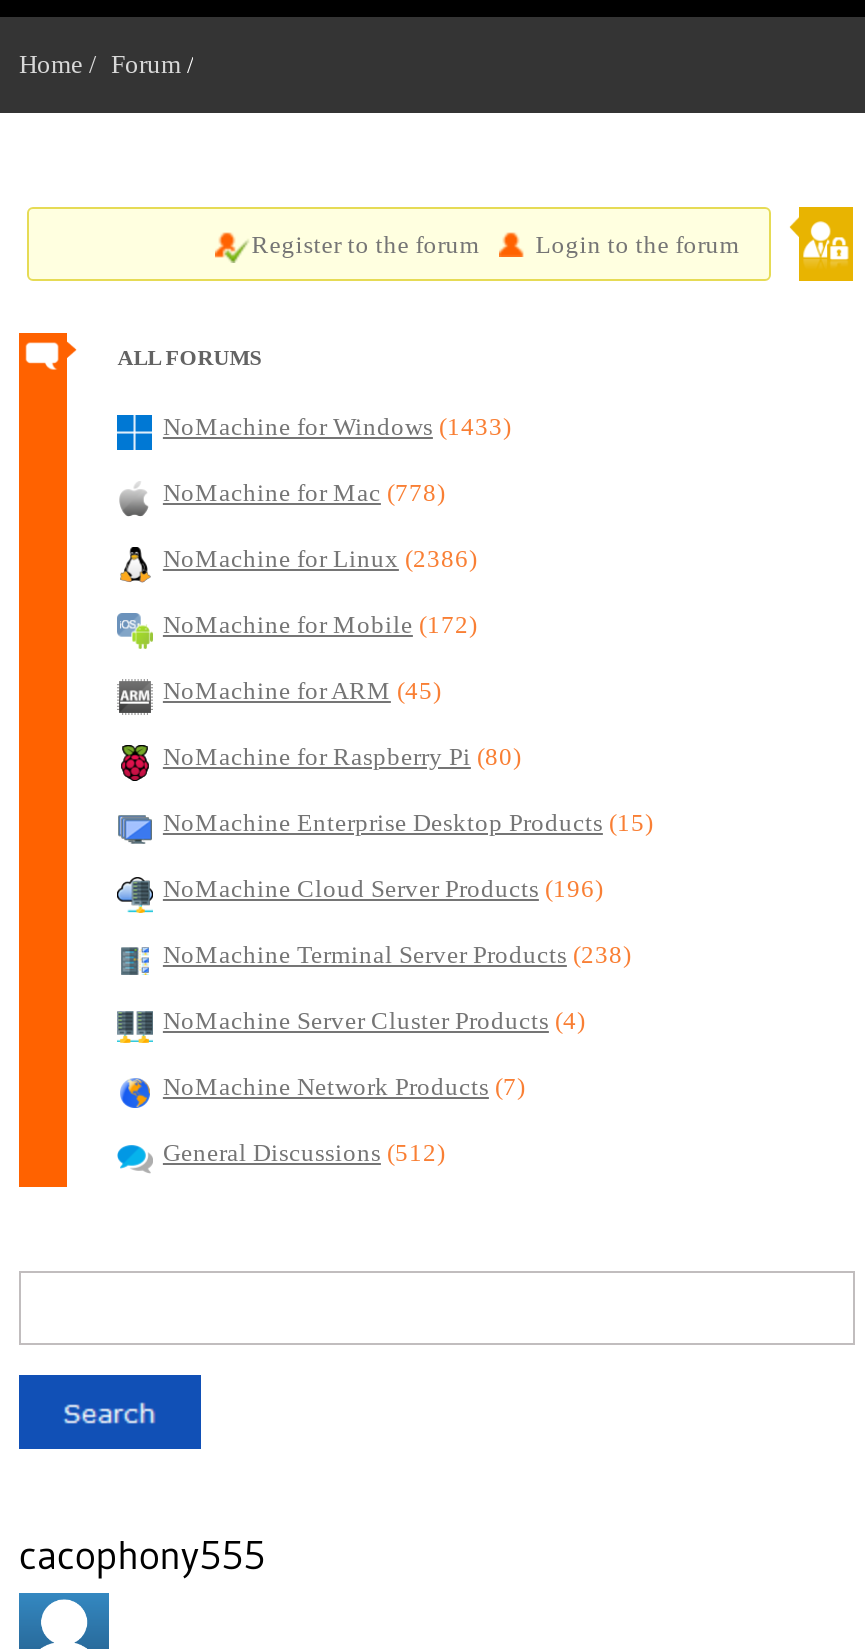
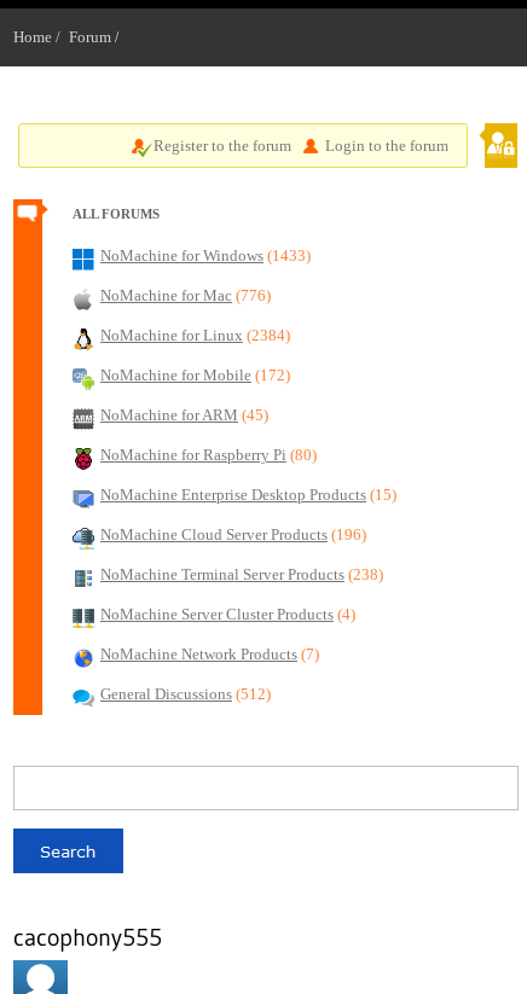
- NoMachine for Mac (778)
+ NoMachine for Mac (776)

- NoMachine for Linux (2386)
+ NoMachine for Linux (2384)
